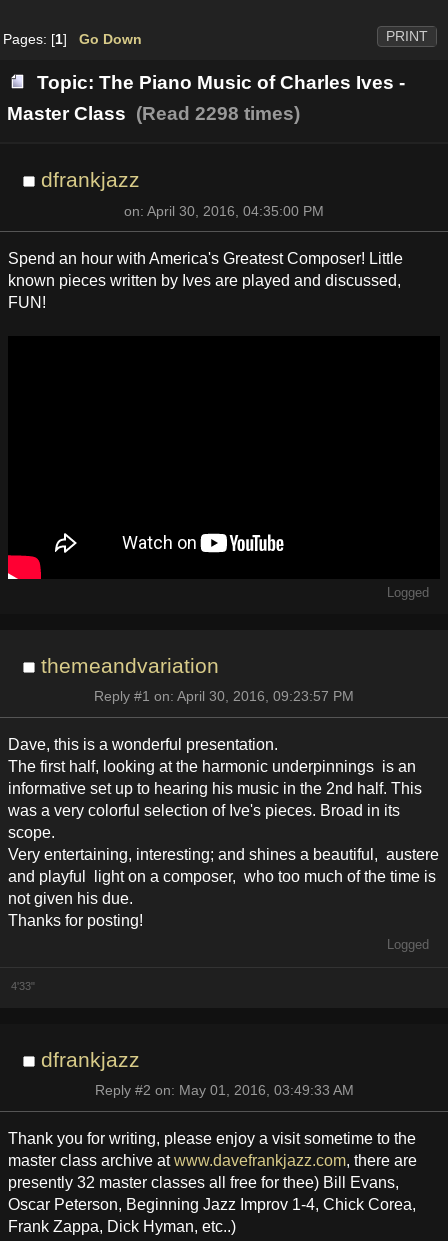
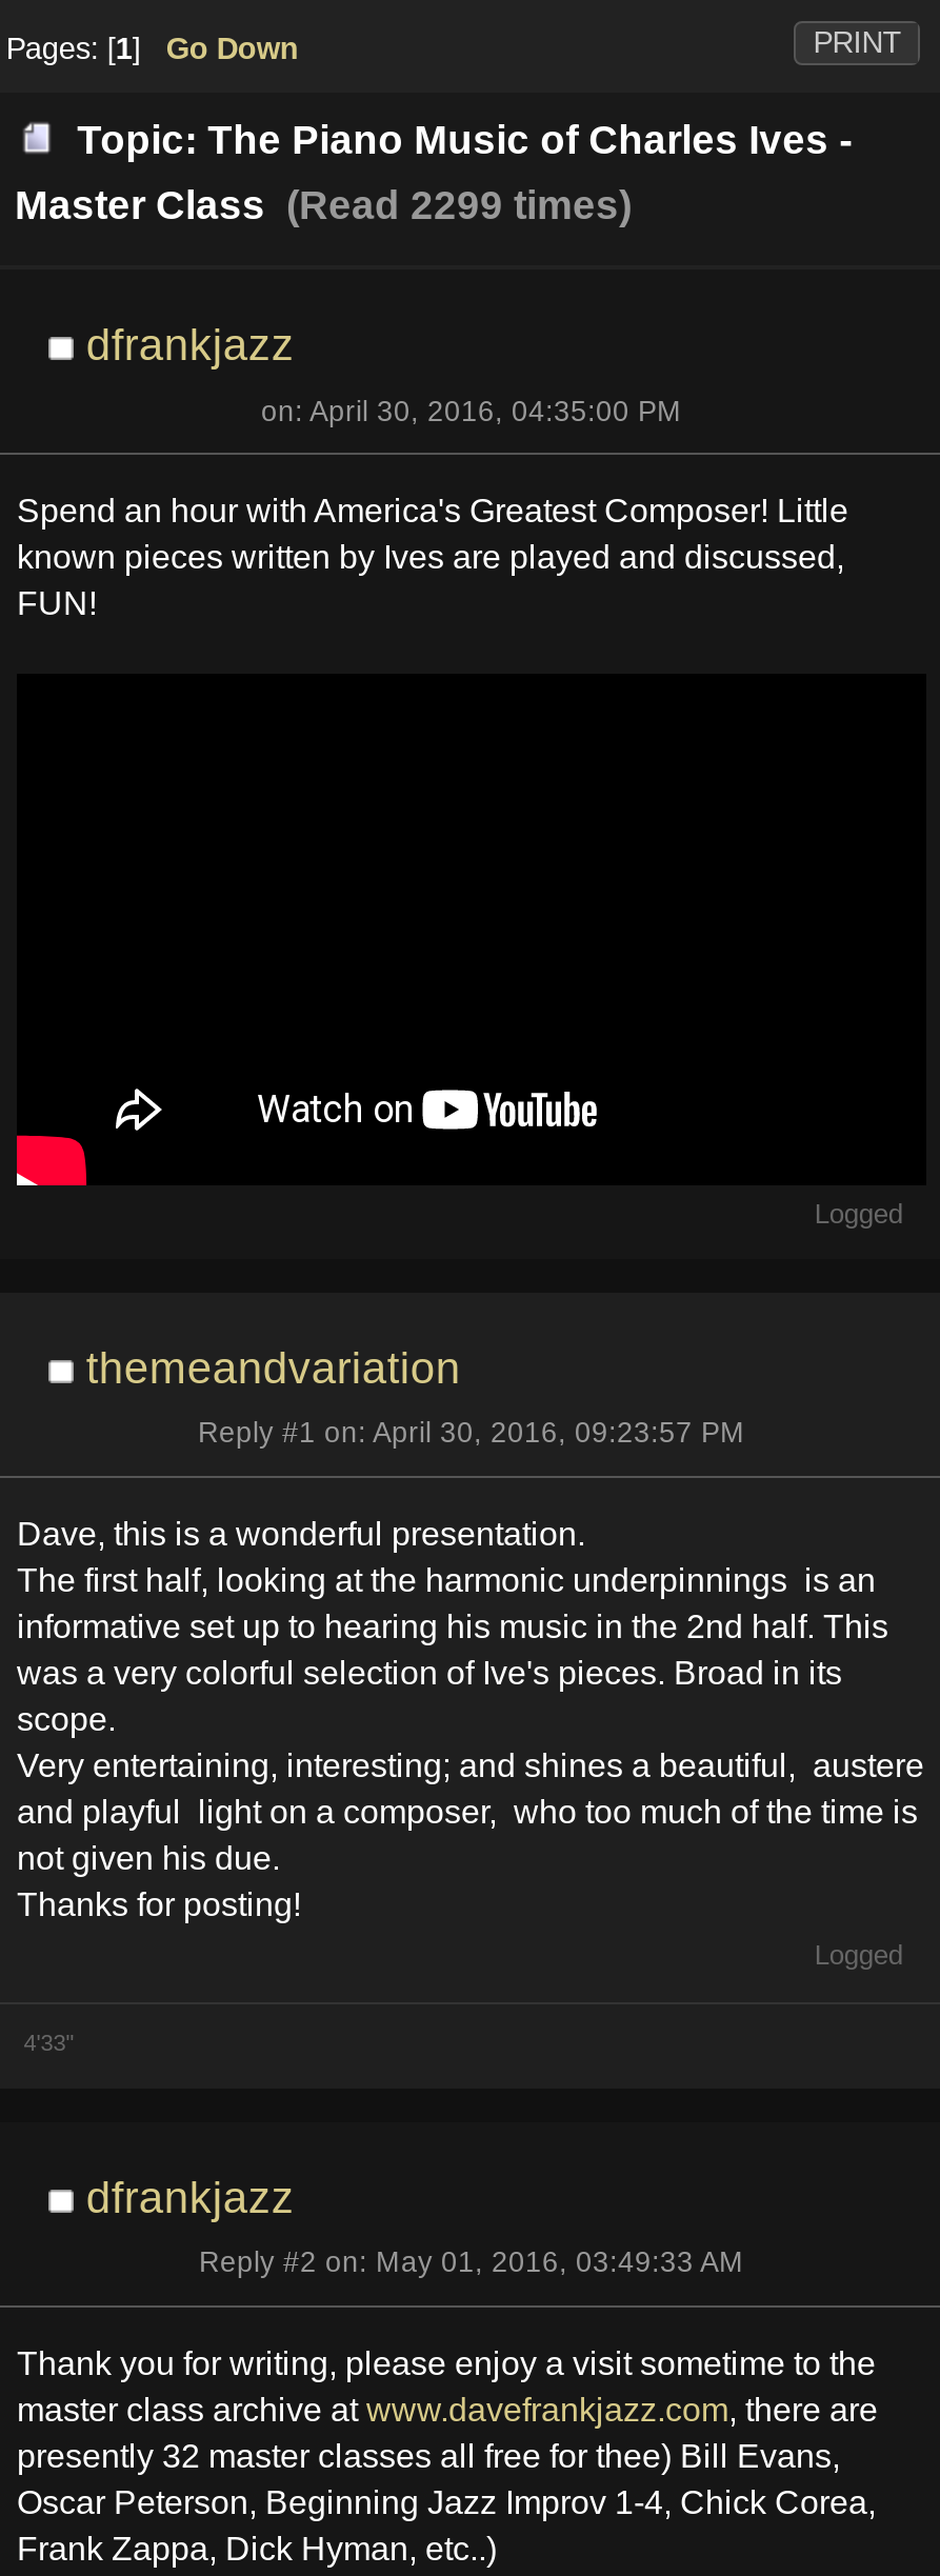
- Master Class (Read 2298 times)
+ Master Class (Read 2299 times)
